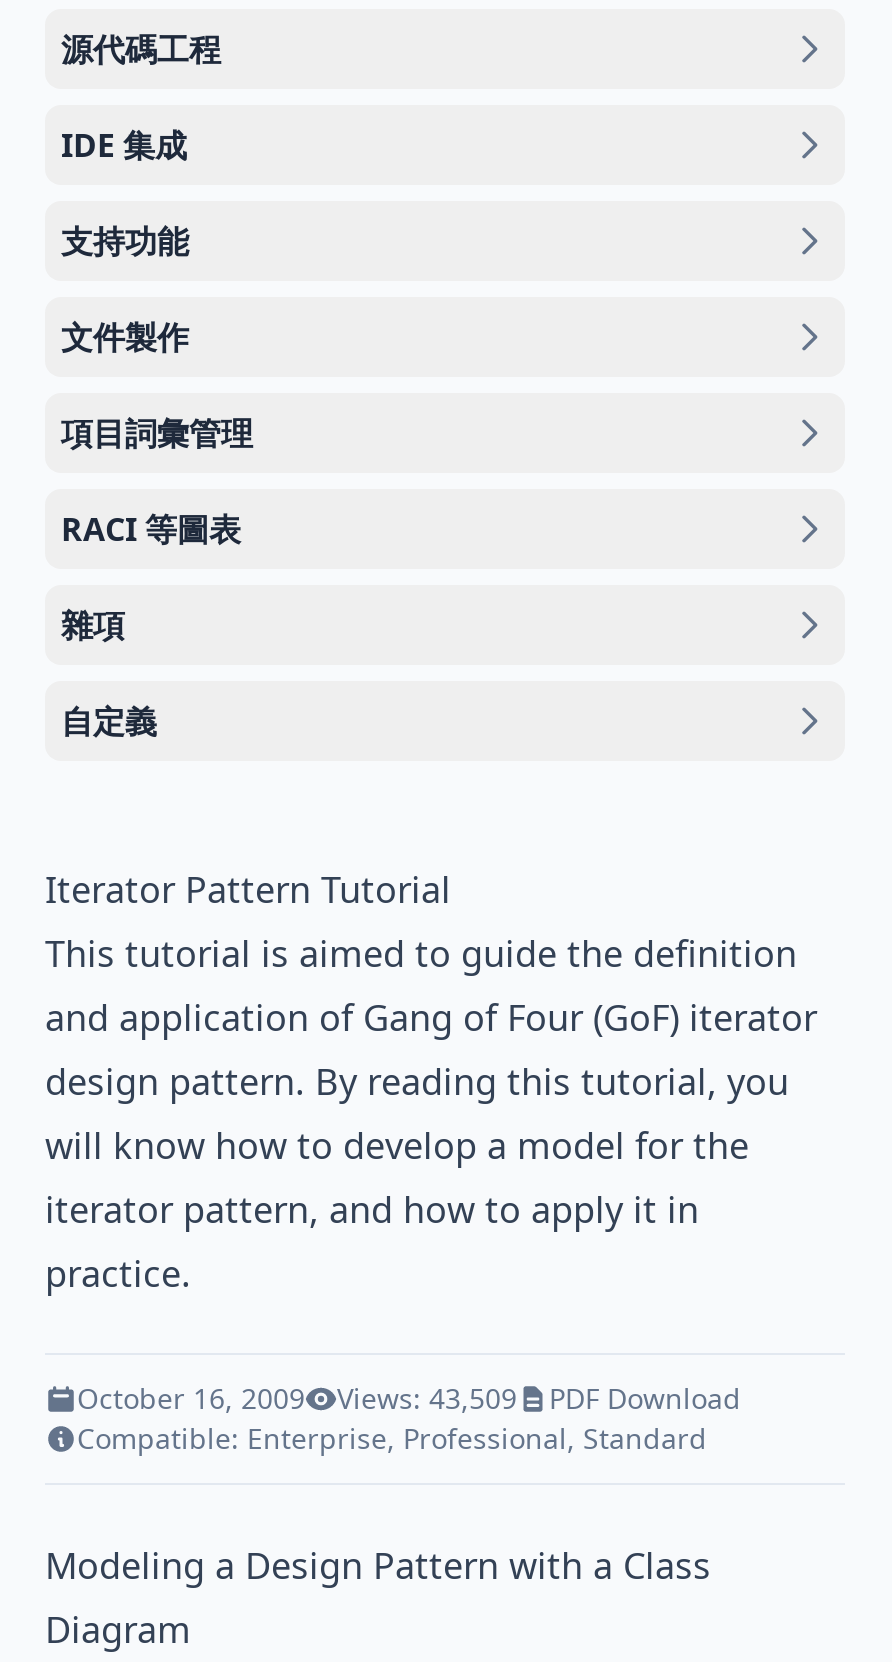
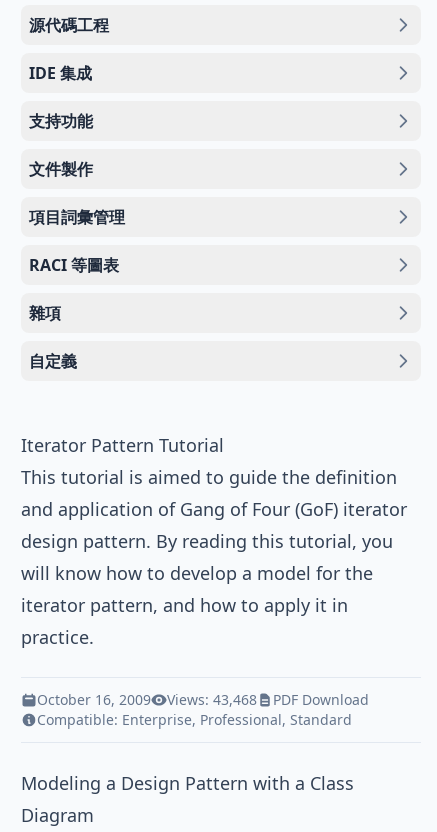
- October 16, 2009 Views: 43,509 PDF Download
+ October 16, 2009 Views: 43,468 PDF Download
